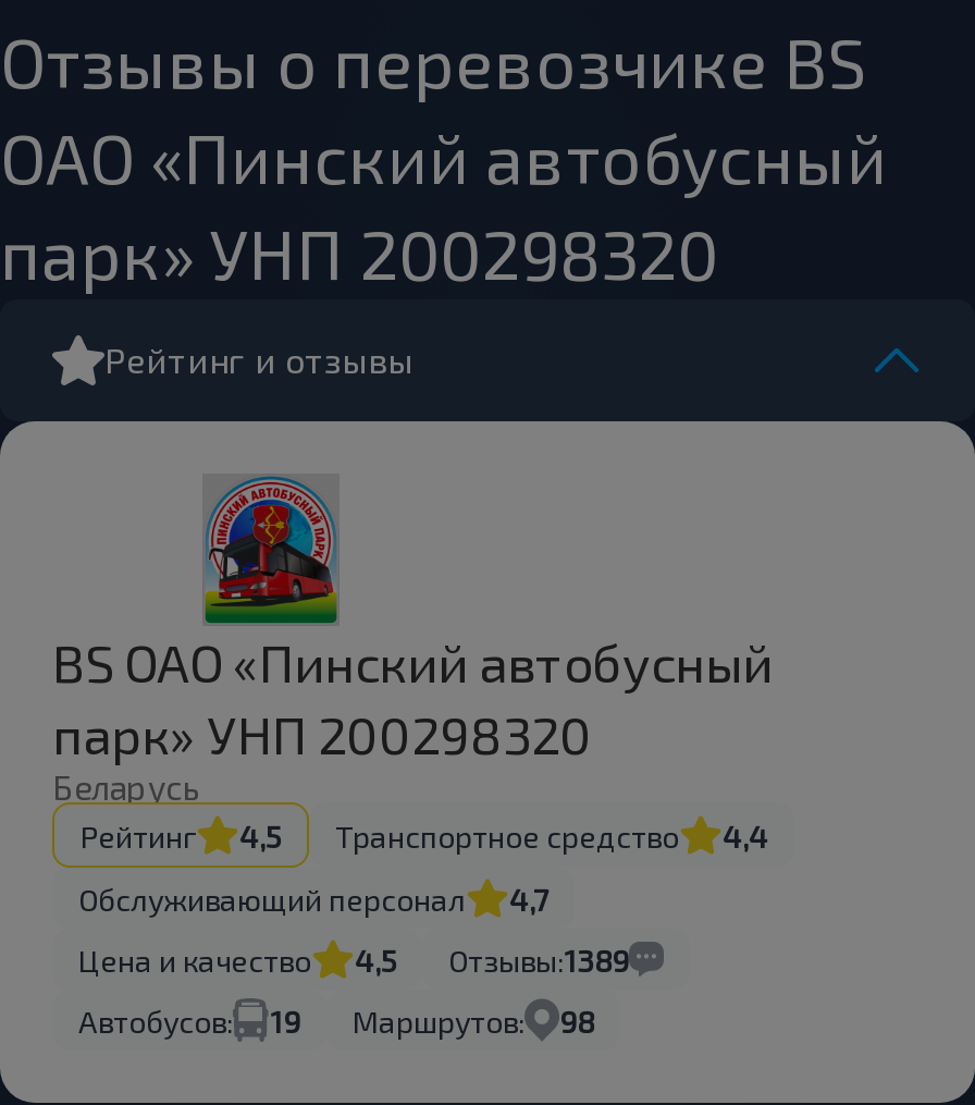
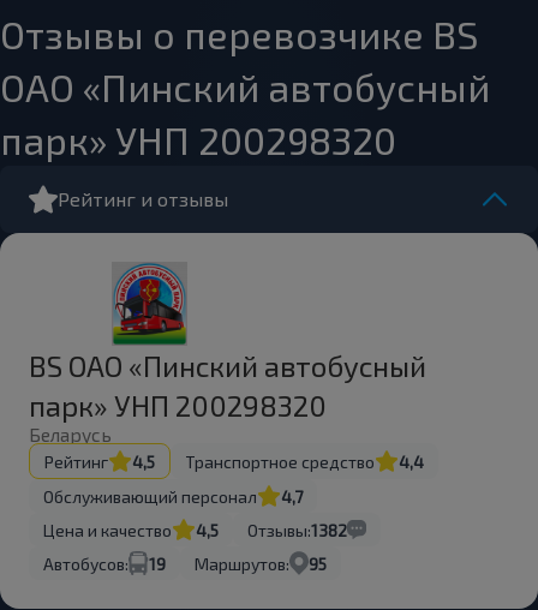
- Цена и качество 4,5 Отзывы:1389
+ Цена и качество 4,5 Отзывы:1382

- Автобусов: 19 Маршрутов: 98
+ Автобусов: 19 Маршрутов: 95
